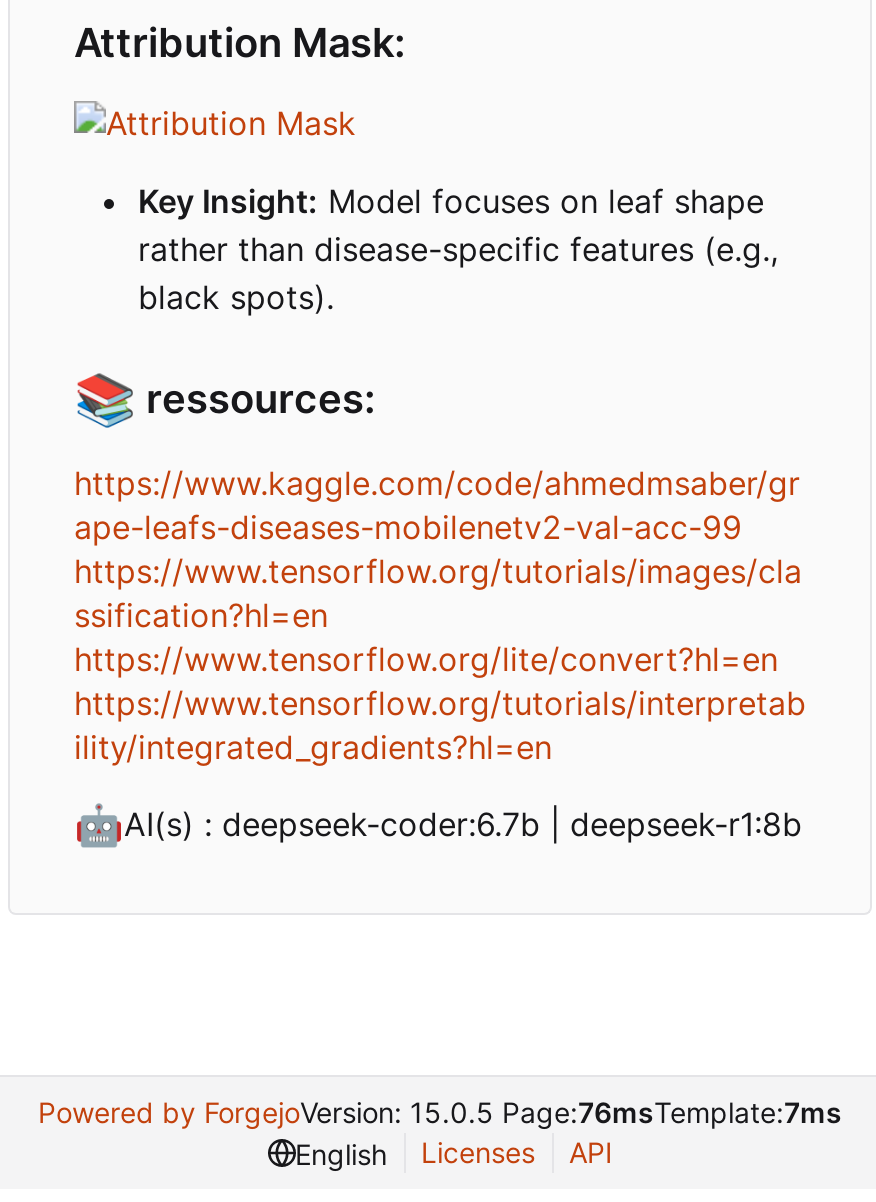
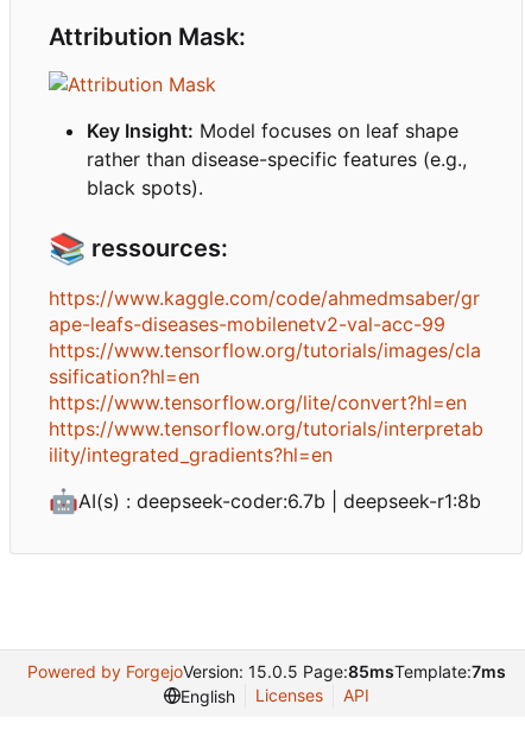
- Powered by ForgejoVersion: 15.0.5 Page:76msTemplate:7ms
+ Powered by ForgejoVersion: 15.0.5 Page:85msTemplate:7ms
